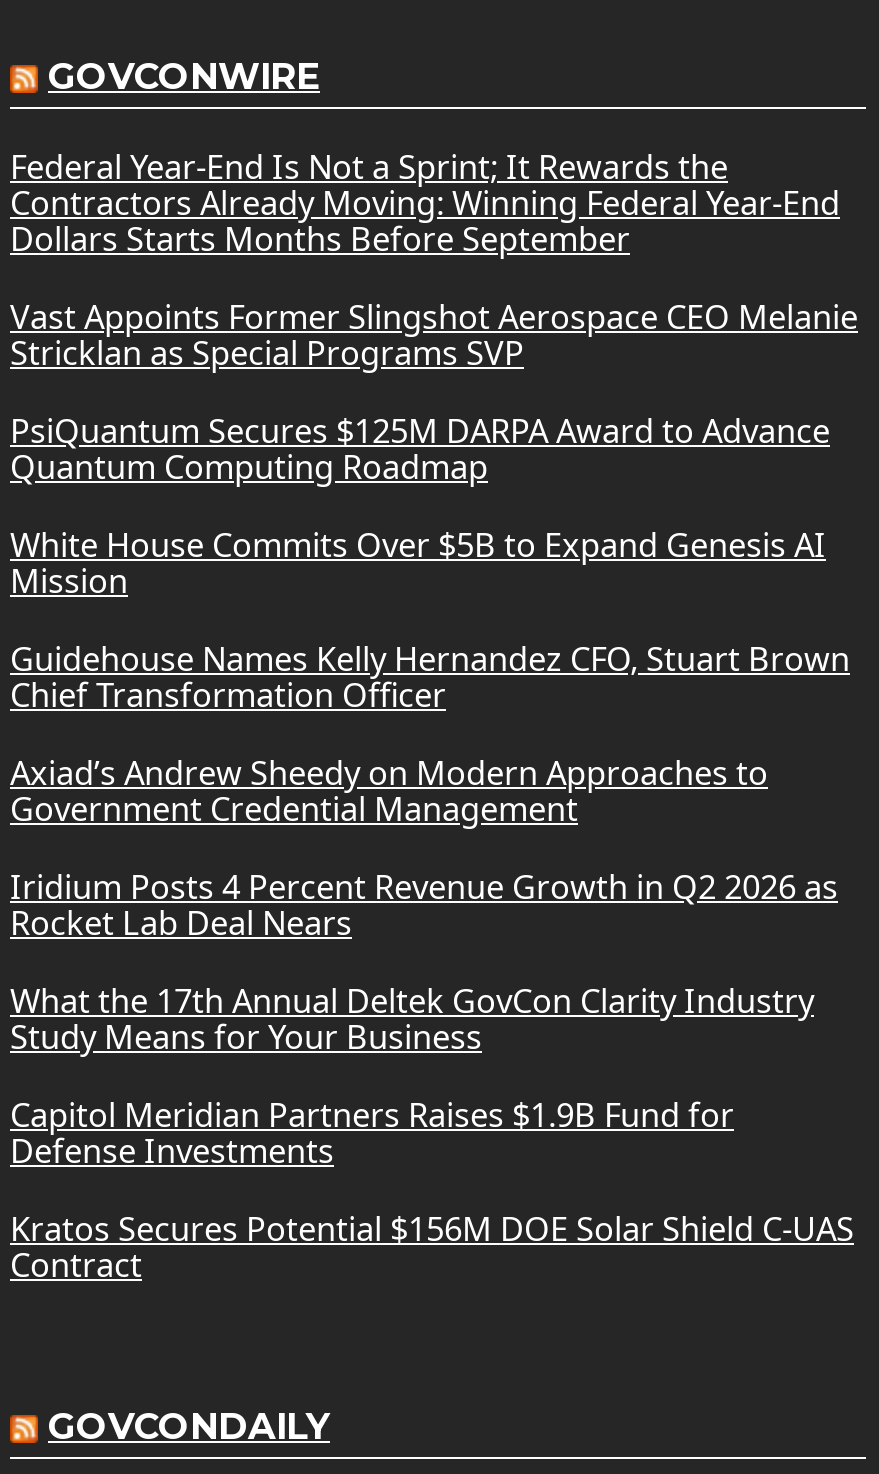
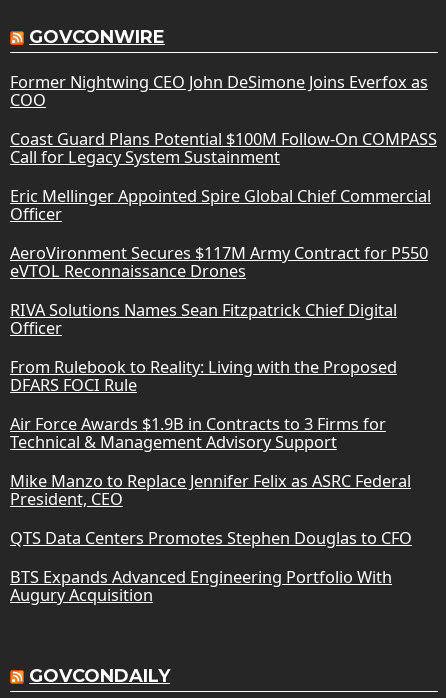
- Federal Year-End Is Not a Sprint; It Rewards the
- Contractors Already Moving: Winning Federal Year-End
- Dollars Starts Months Before September
+ Former Nightwing CEO John DeSimone Joins Everfox as
+ COO

- Vast Appoints Former Slingshot Aerospace CEO Melanie
- Stricklan as Special Programs SVP
+ Coast Guard Plans Potential $100M Follow-On COMPASS
+ Call for Legacy System Sustainment

- PsiQuantum Secures $125M DARPA Award to Advance
- Quantum Computing Roadmap
+ Eric Mellinger Appointed Spire Global Chief Commercial
+ Officer

- White House Commits Over $5B to Expand Genesis AI
- Mission
+ AeroVironment Secures $117M Army Contract for P550
+ eVTOL Reconnaissance Drones

- Guidehouse Names Kelly Hernandez CFO, Stuart Brown
- Chief Transformation Officer
+ RIVA Solutions Names Sean Fitzpatrick Chief Digital
+ Officer

- Axiad’s Andrew Sheedy on Modern Approaches to
- Government Credential Management
+ From Rulebook to Reality: Living with the Proposed
+ DFARS FOCI Rule

- Iridium Posts 4 Percent Revenue Growth in Q2 2026 as
- Rocket Lab Deal Nears
+ Air Force Awards $1.9B in Contracts to 3 Firms for
+ Technical & Management Advisory Support

- What the 17th Annual Deltek GovCon Clarity Industry
- Study Means for Your Business
+ Mike Manzo to Replace Jennifer Felix as ASRC Federal
+ President, CEO

- Capitol Meridian Partners Raises $1.9B Fund for
- Defense Investments
+ QTS Data Centers Promotes Stephen Douglas to CFO

- Kratos Secures Potential $156M DOE Solar Shield C-UAS
- Contract
+ BTS Expands Advanced Engineering Portfolio With
+ Augury Acquisition
